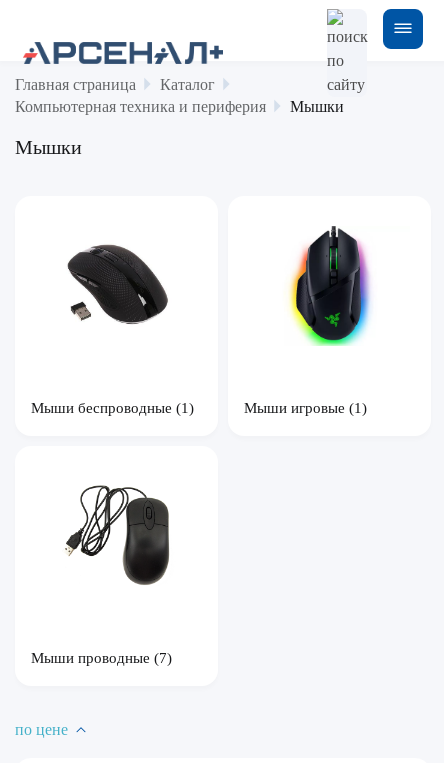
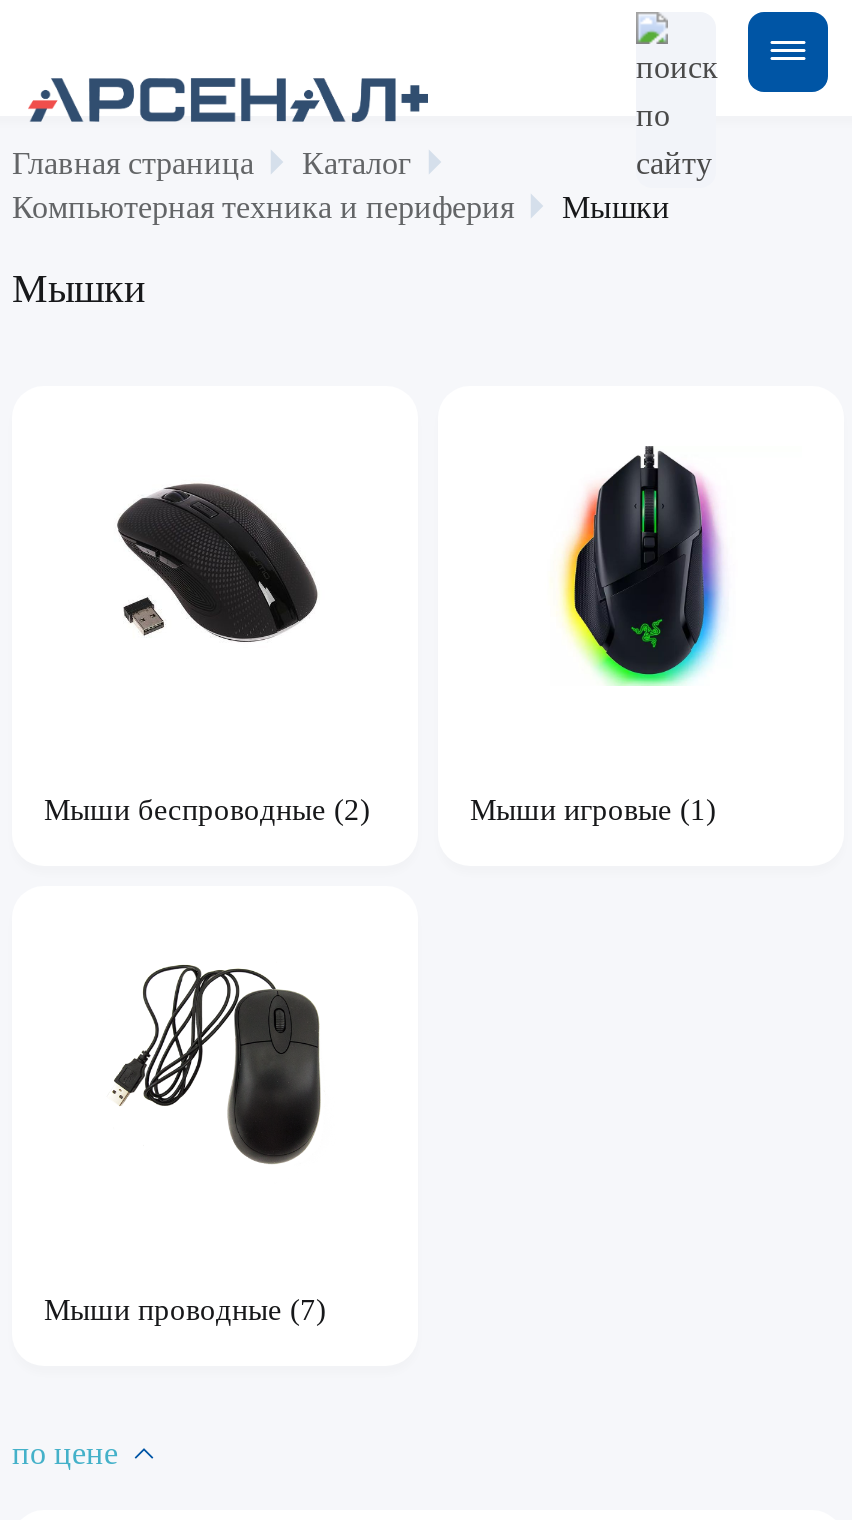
- Мыши беспроводные (1)
+ Мыши беспроводные (2)
